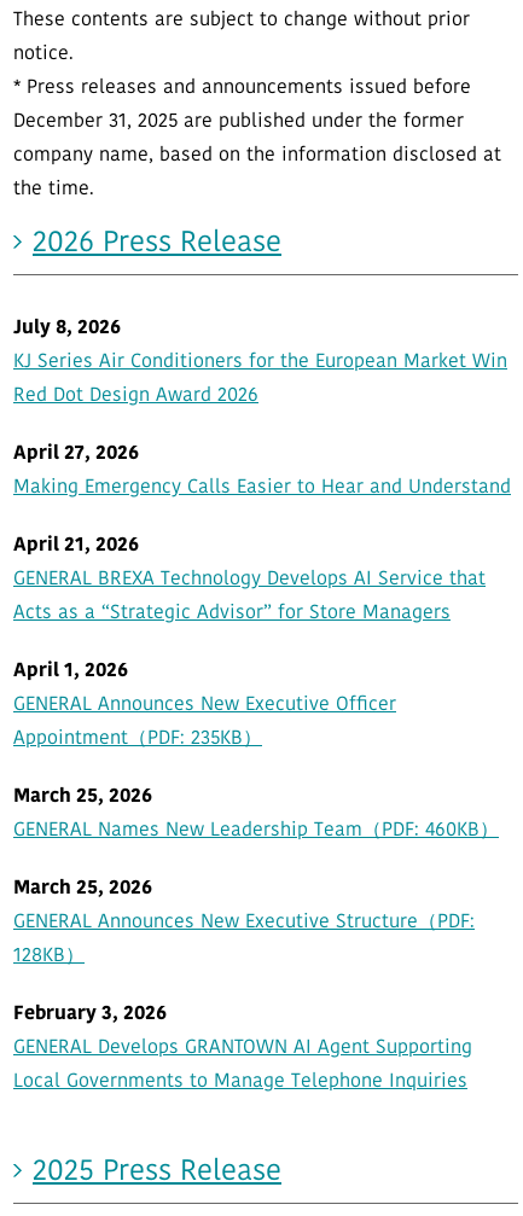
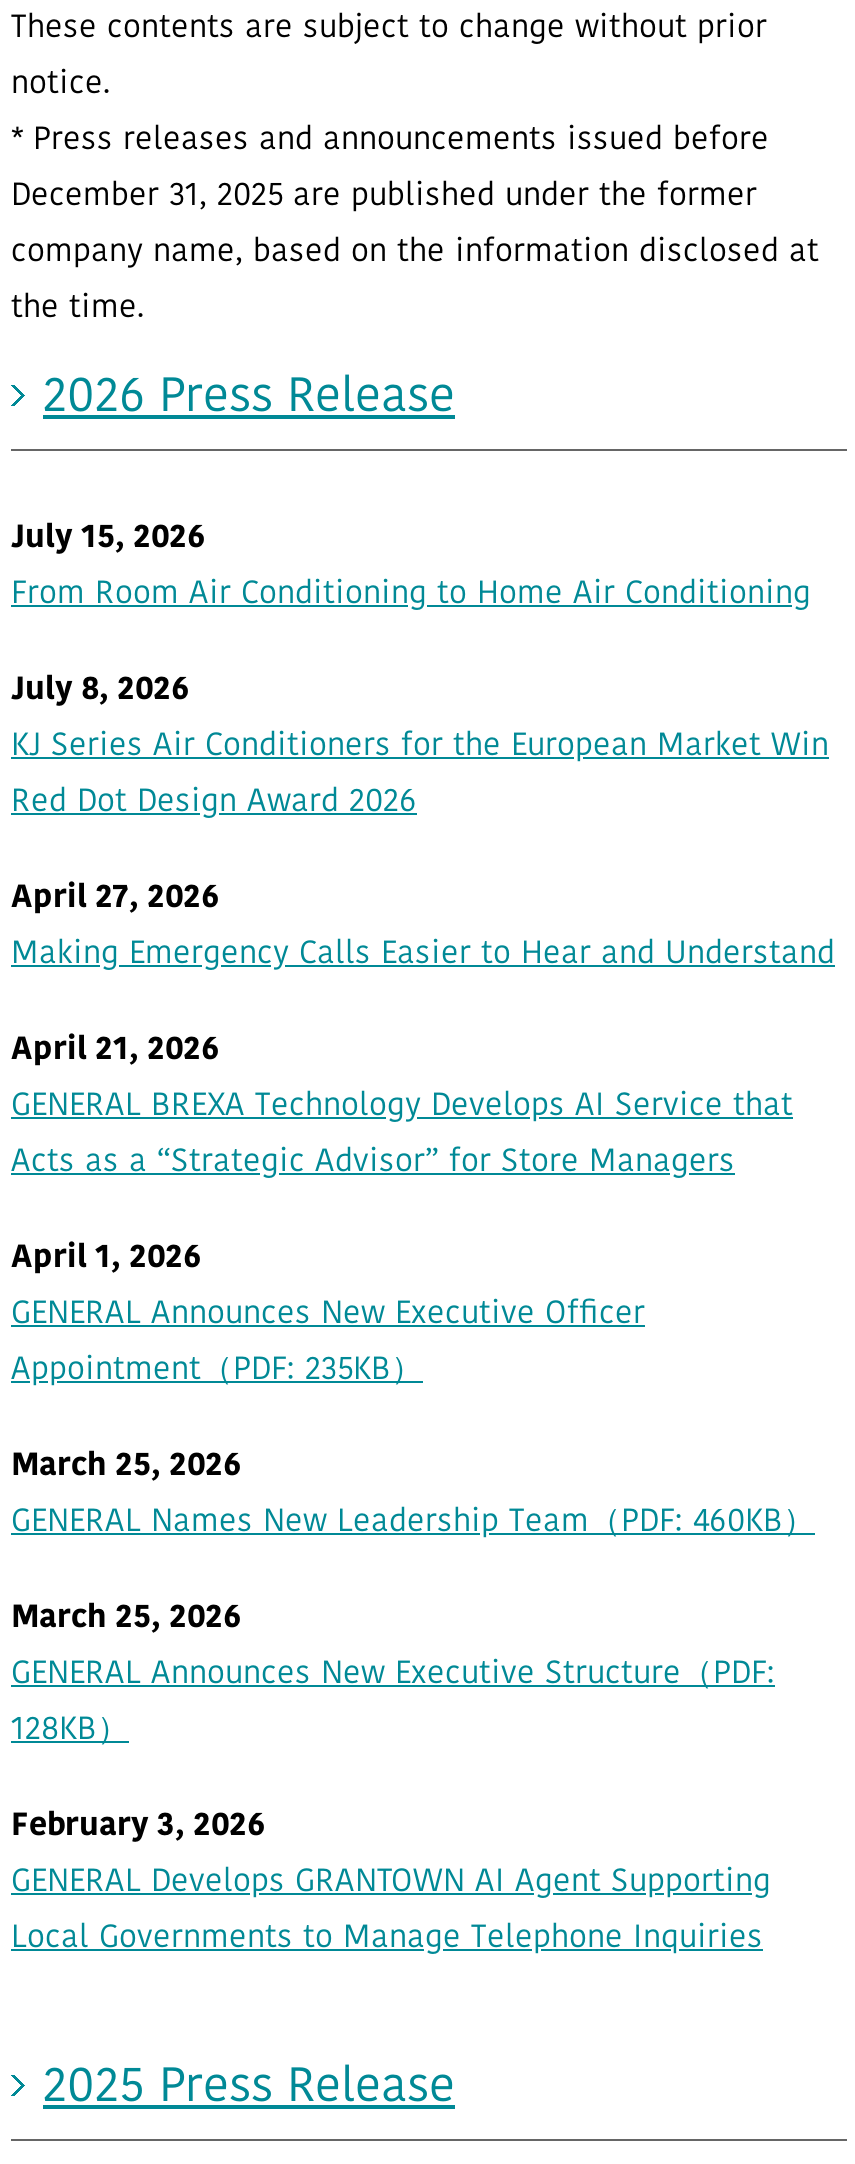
+ July 15, 2026
+ From Room Air Conditioning to Home Air Conditioning
